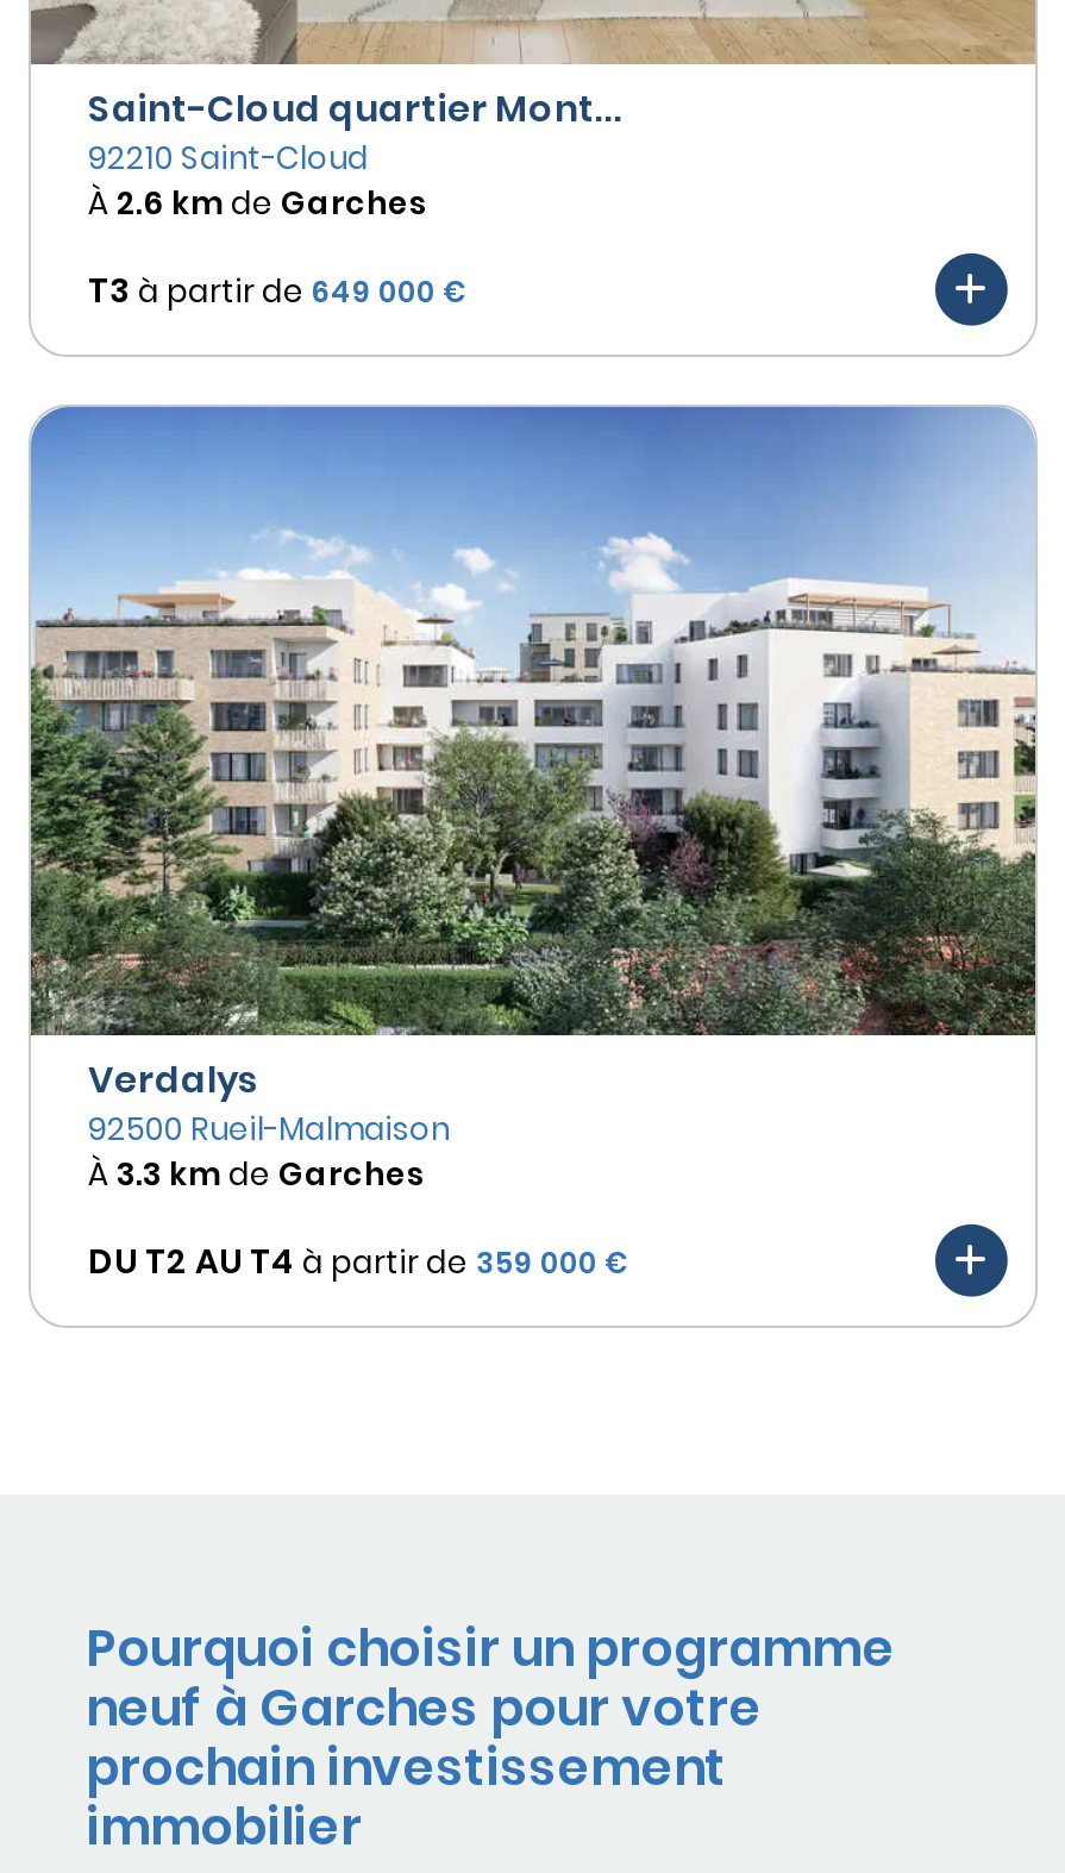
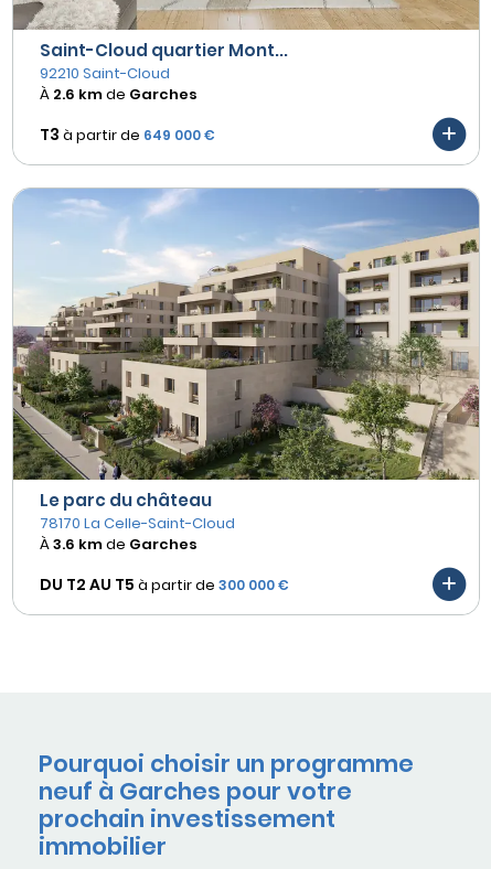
- [image]
- Verdalys
- 92500 Rueil-Malmaison
- À 3.3 km de Garches
+ [image]
+ Le parc du château
+ 78170 La Celle-Saint-Cloud
+ À 3.6 km de Garches

- DU T2 AU T4 à partir de 359 000 €
+ DU T2 AU T5 à partir de 300 000 €
